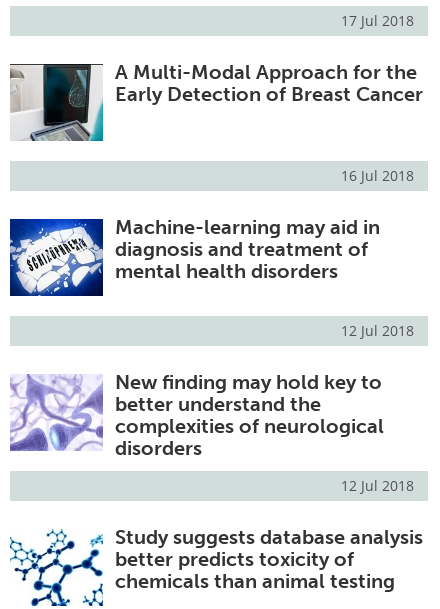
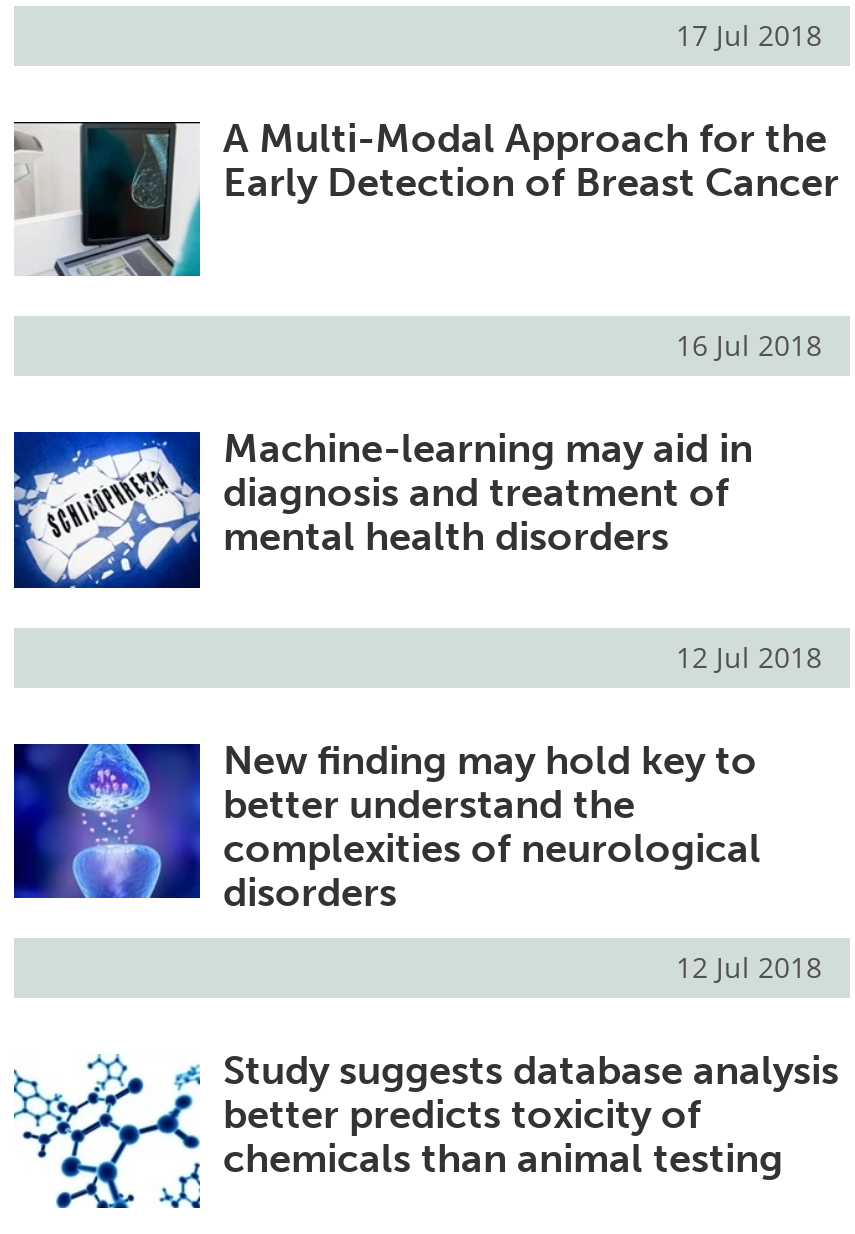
- [image]
+ [image]
